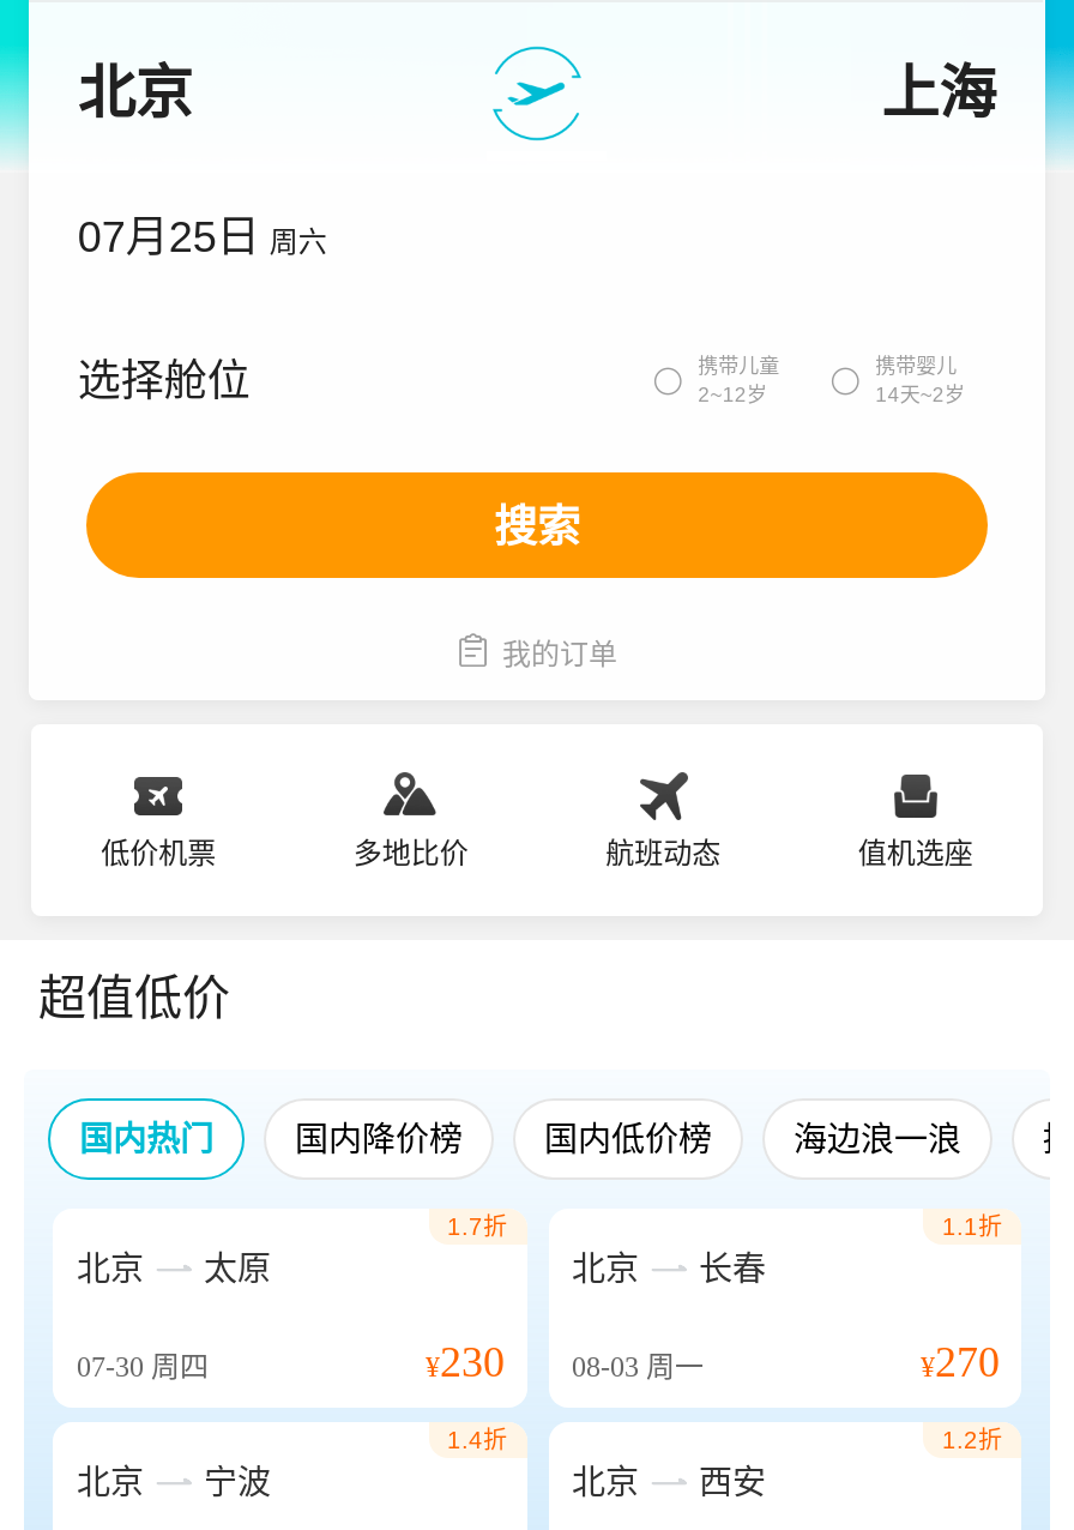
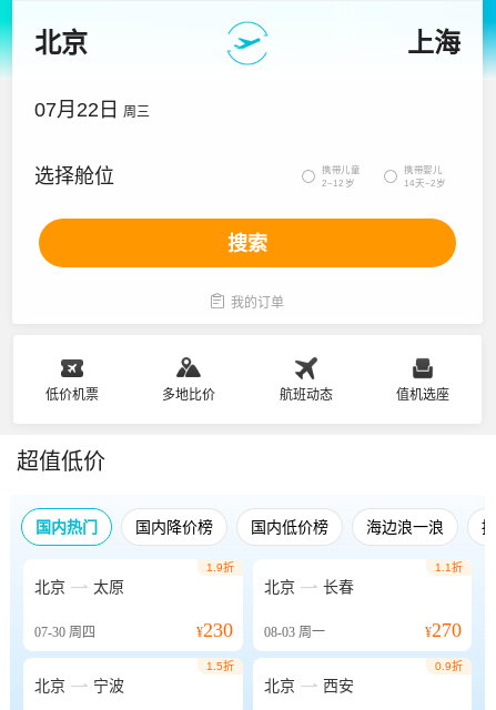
- 07月25日 周六
+ 07月22日 周三

- 1.7折
+ 1.9折

- 1.4折
+ 1.5折

- 1.2折
+ 0.9折
